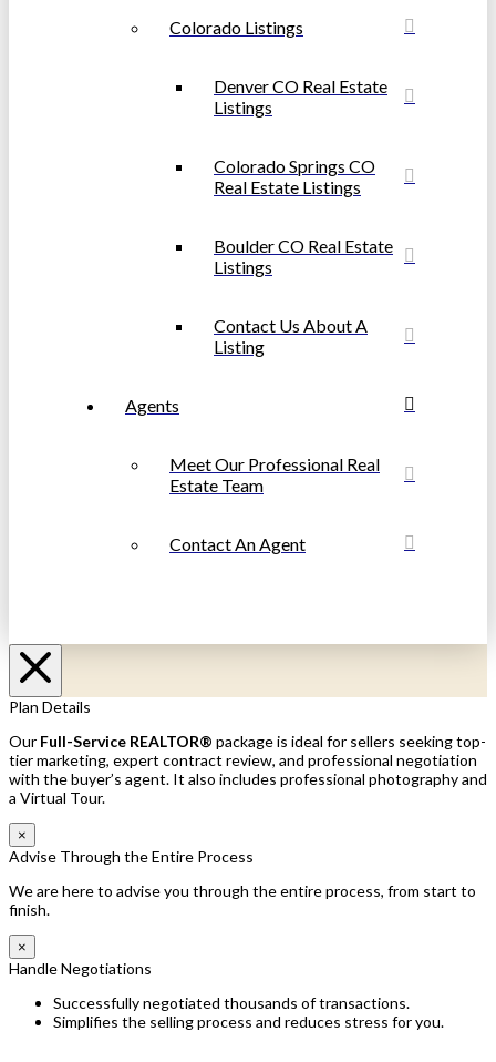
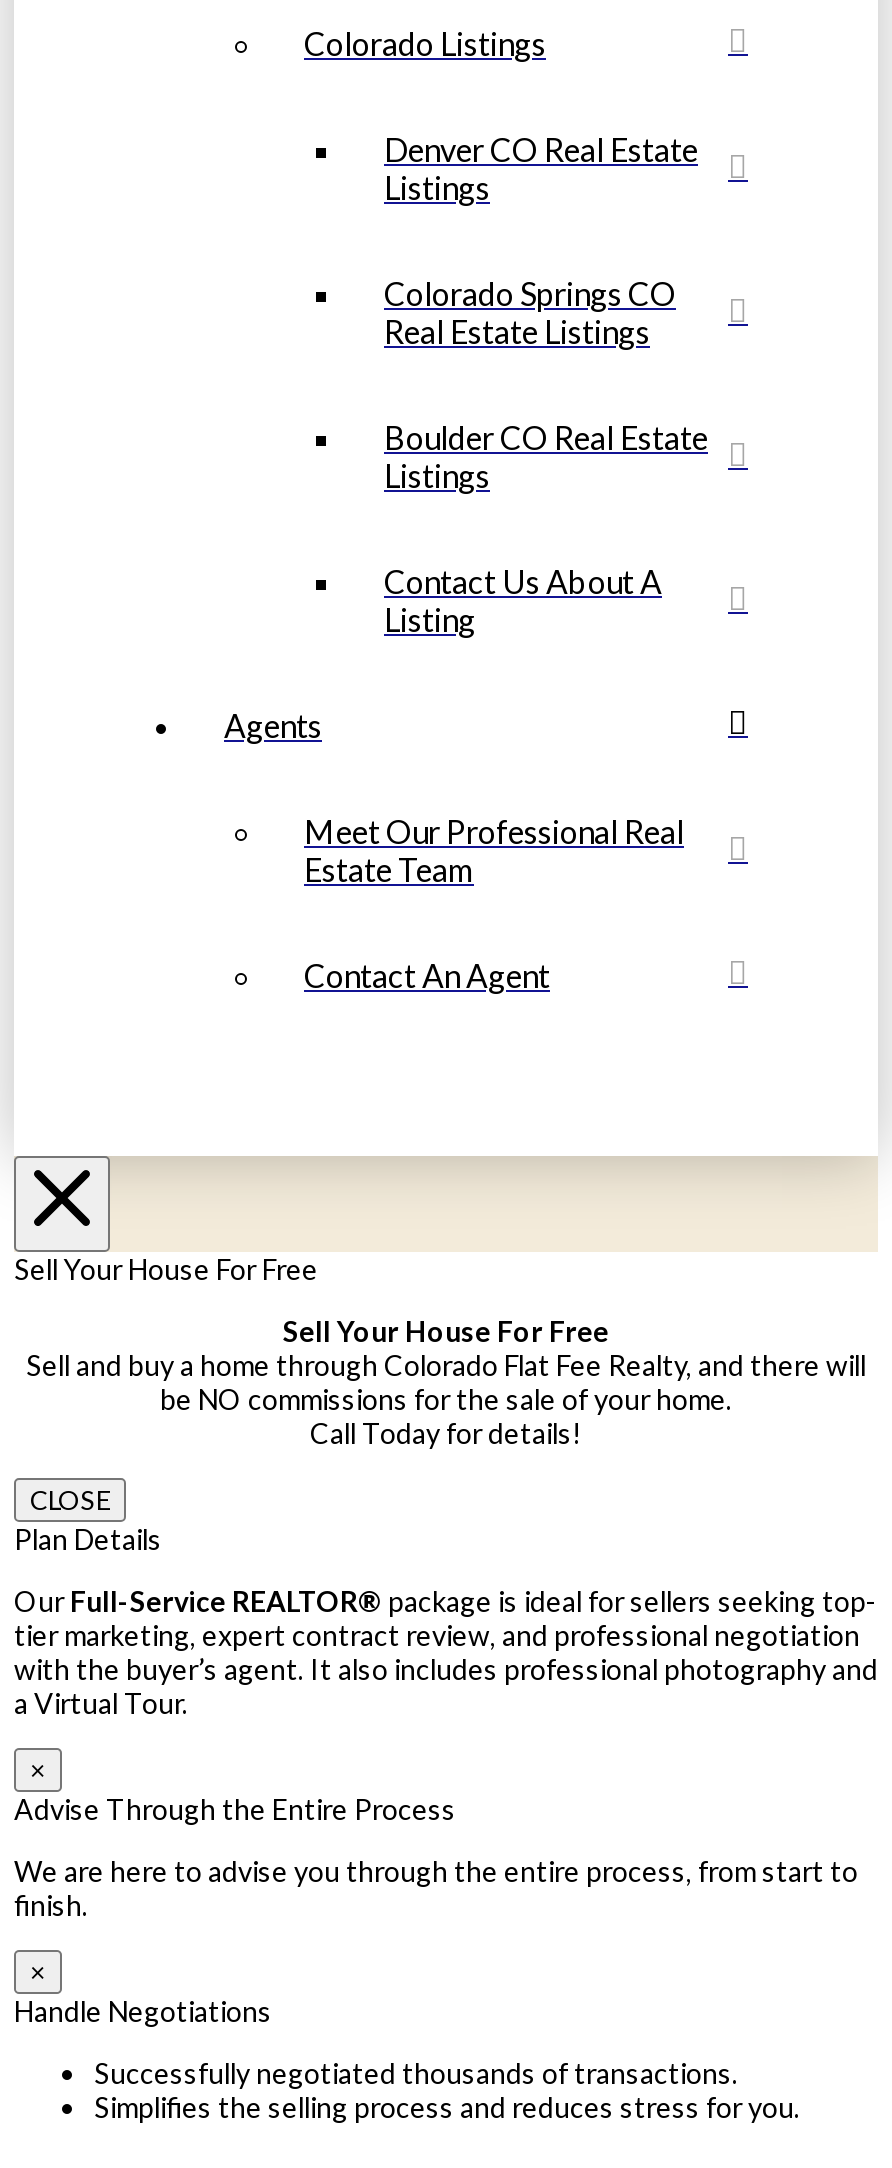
+ Sell Your House For Free
+ Sell Your House For Free
+ Sell and buy a home through Colorado Flat Fee Realty, and there will
+ be NO commissions for the sale of your home.
+ Call Today for details!
+ CLOSE
